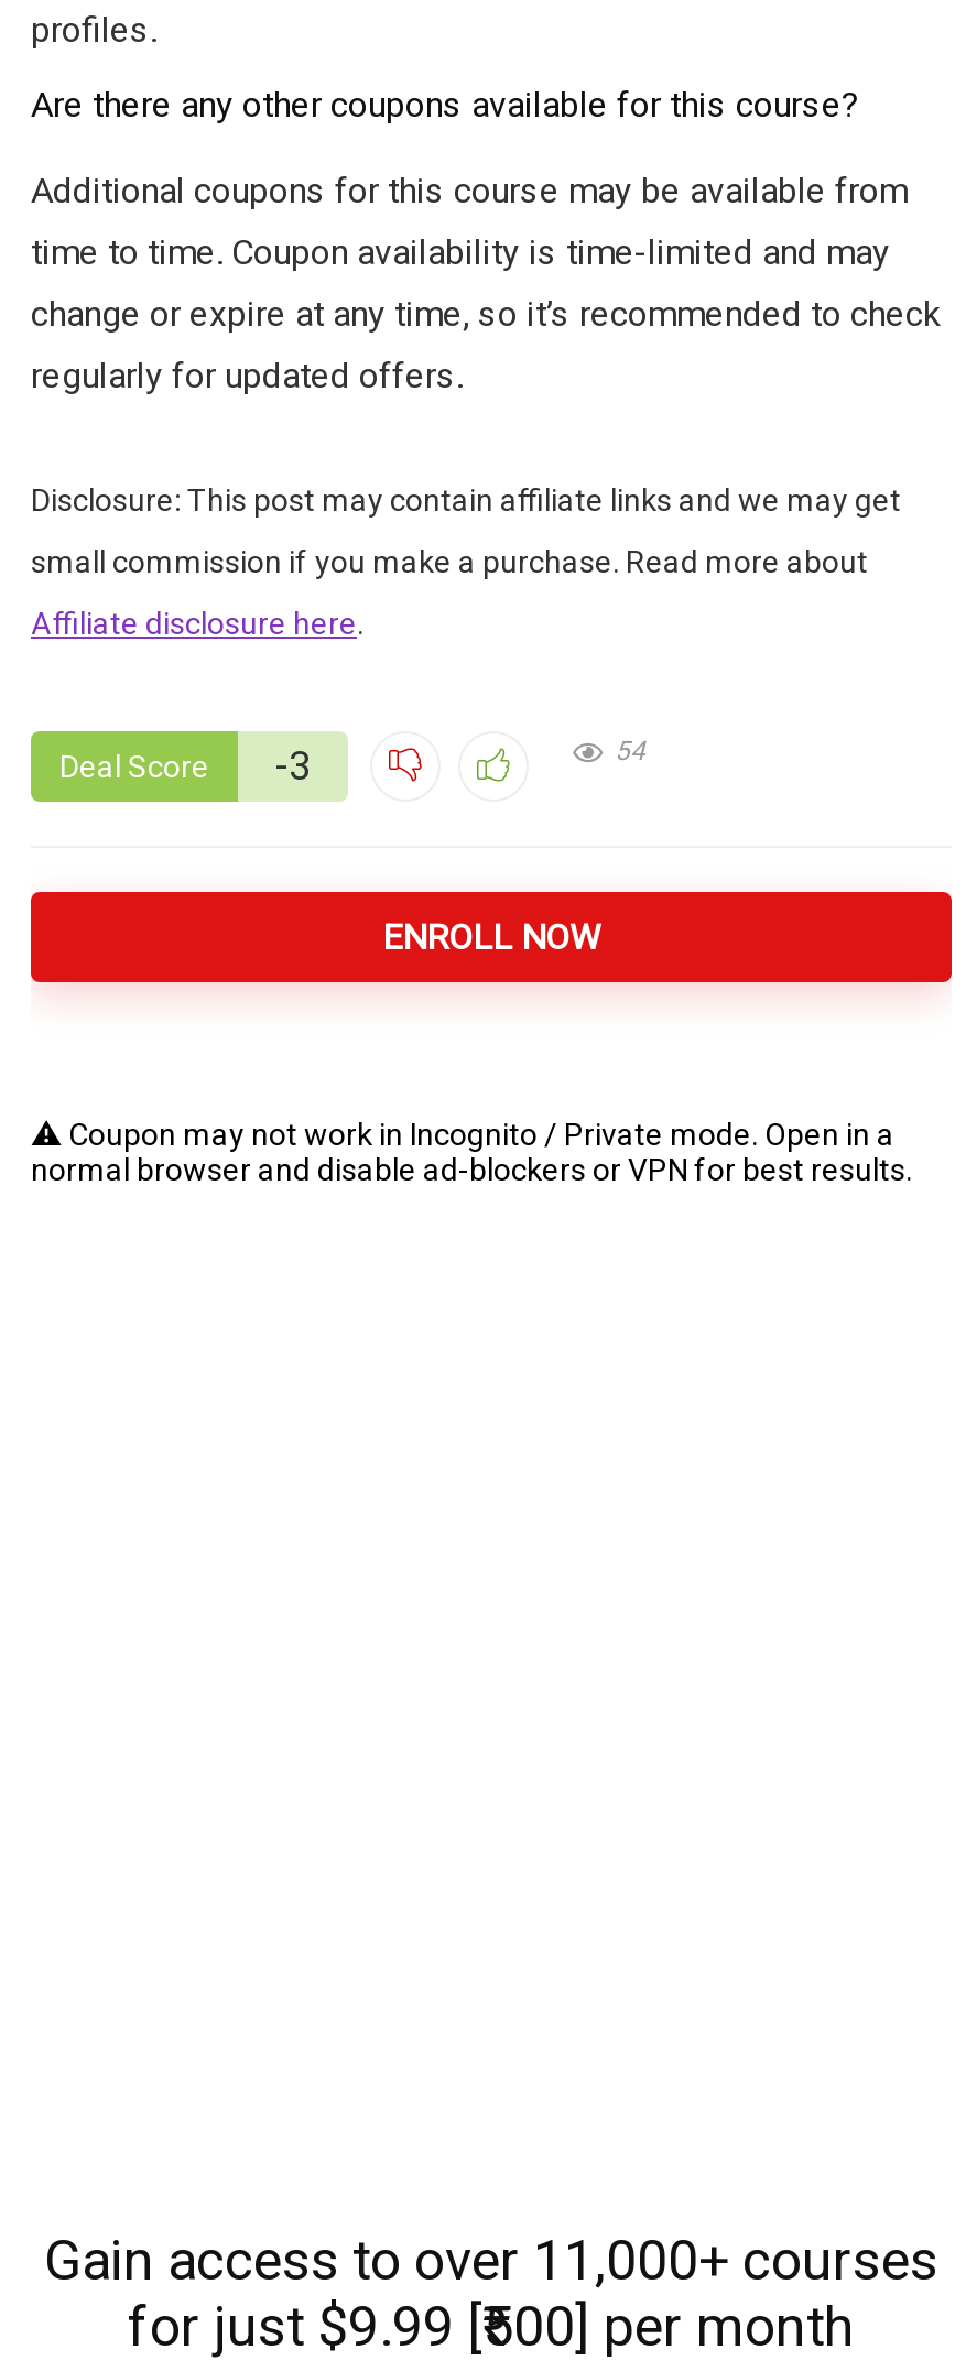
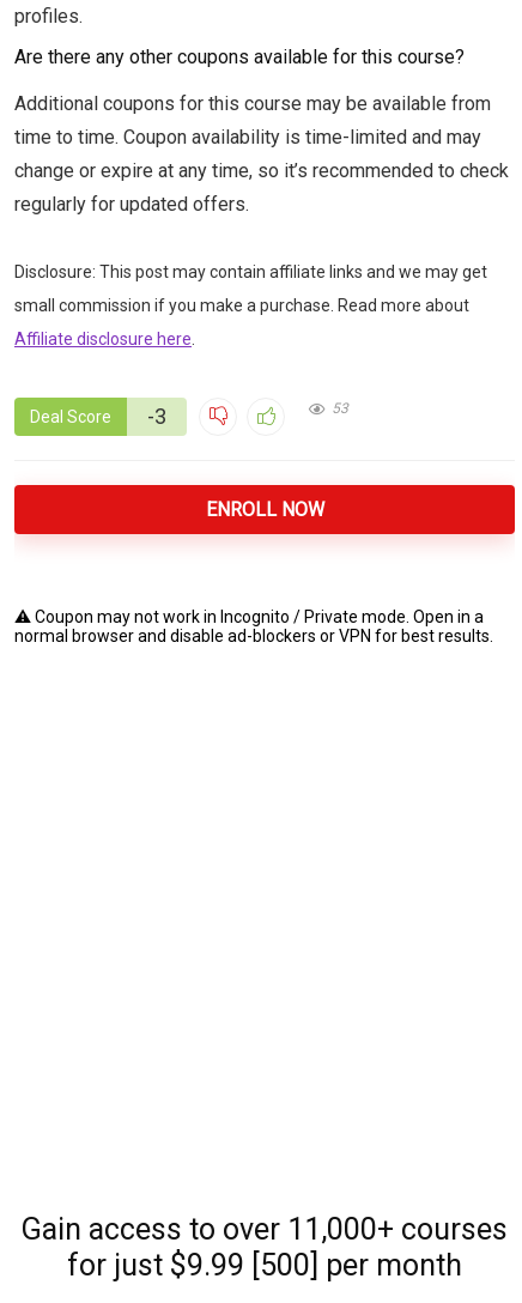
- 54
+ 53
